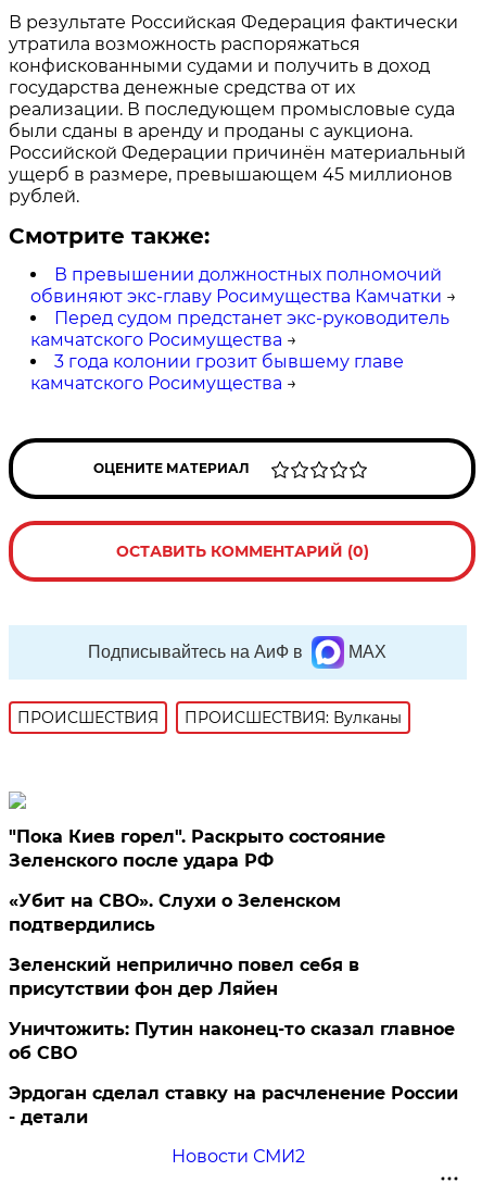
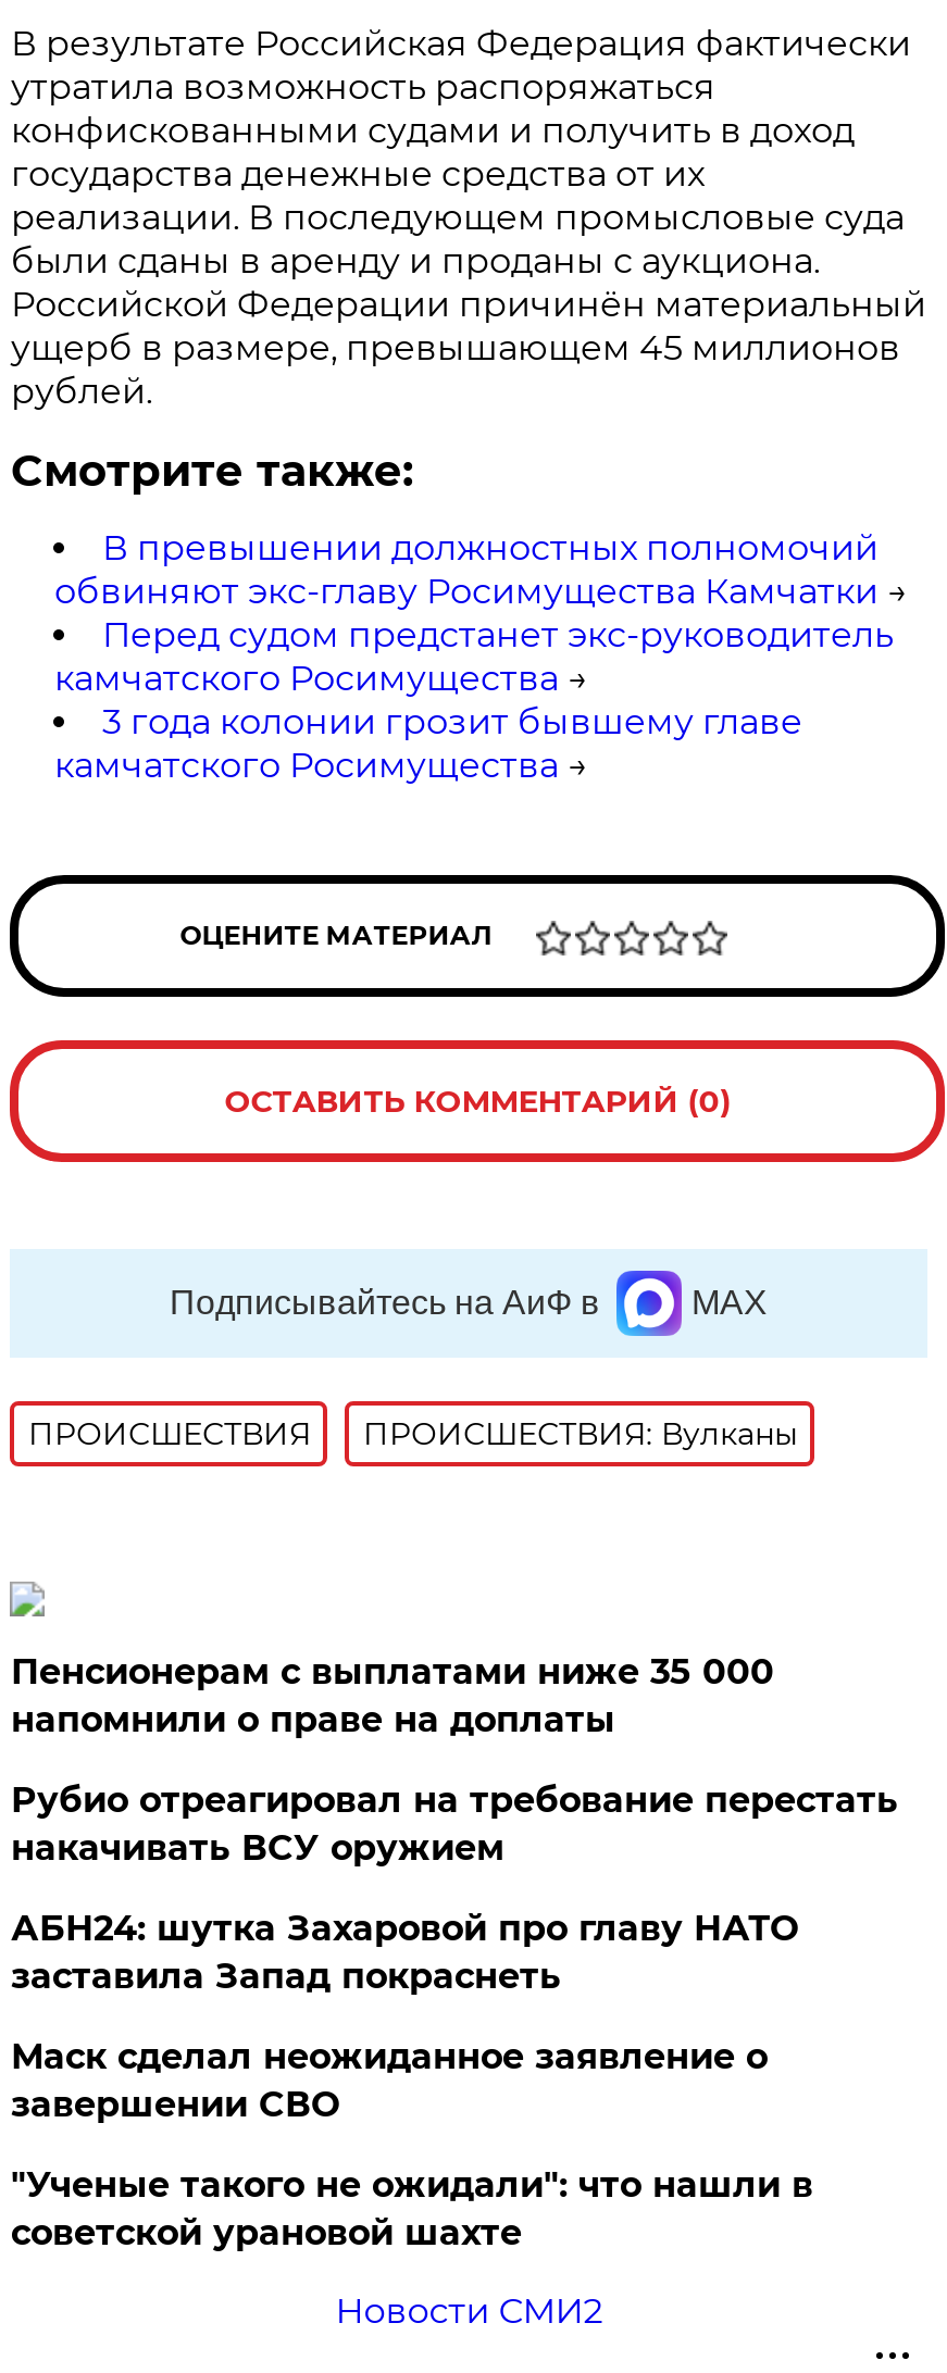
- "Пока Киев горел". Раскрыто состояние
- Зеленского после удара РФ
+ Пенсионерам с выплатами ниже 35 000
+ напомнили о праве на доплаты

- «Убит на СВО». Слухи о Зеленском
- подтвердились
+ Рубио отреагировал на требование перестать
+ накачивать ВСУ оружием

- Зеленский неприлично повел cебя в
- присутствии фон дер Ляйен
+ АБН24: шутка Захаровой про главу НАТО
+ заставила Запад покраснеть

- Уничтожить: Путин наконец-то сказал главное
- об СВО
+ Маск сделал неожиданное заявление о
+ завершении СВО

- Эрдоган сделал ставку на расчленение России
- - детали
+ "Ученые такого не ожидали": что нашли в
+ советской урановой шахте
